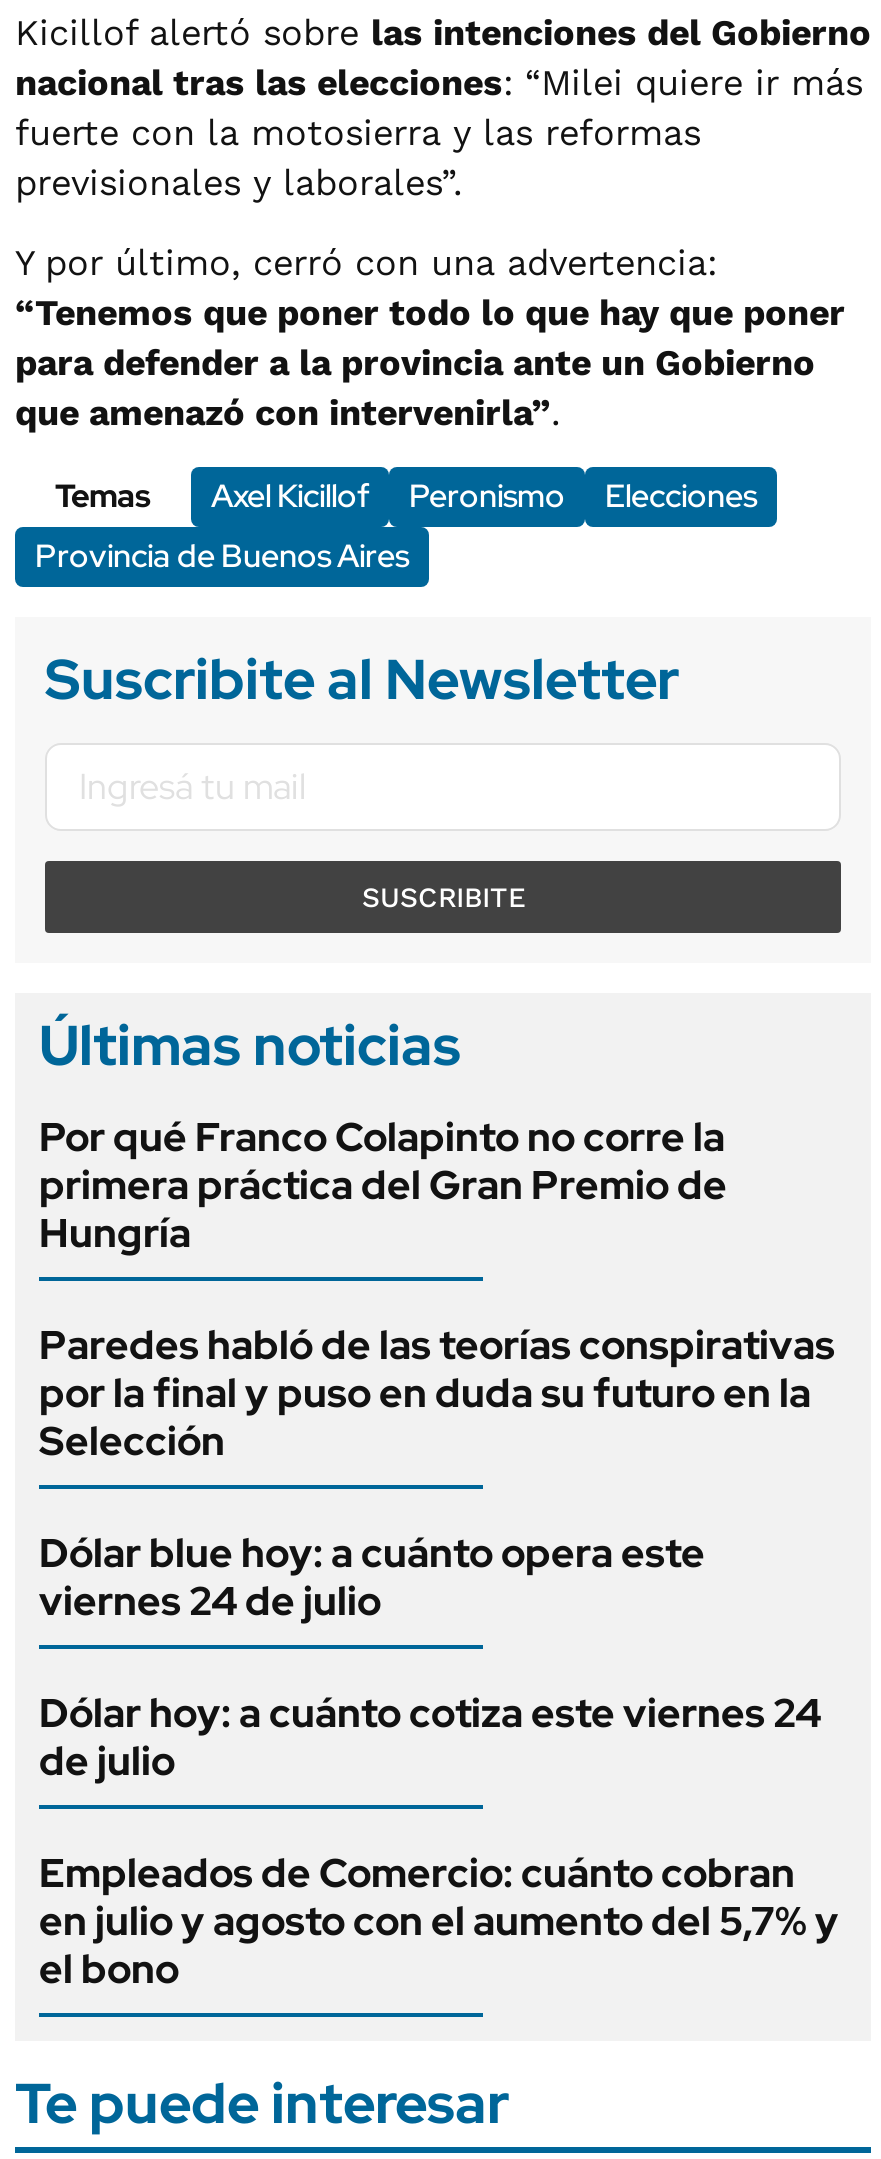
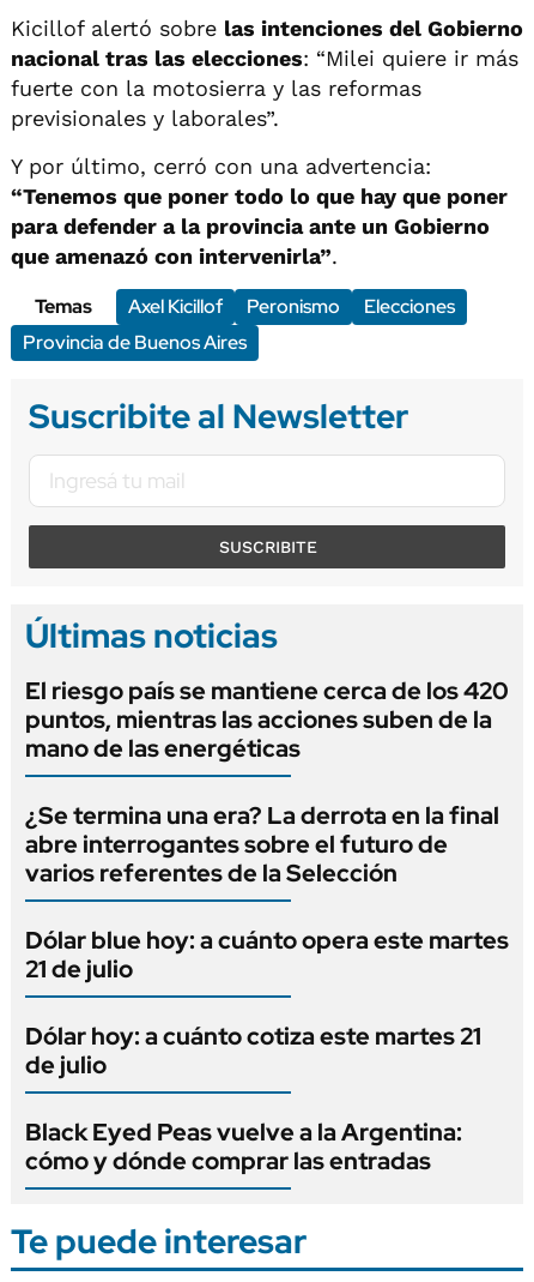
- Por qué Franco Colapinto no corre la
- primera práctica del Gran Premio de
- Hungría
+ El riesgo país se mantiene cerca de los 420
+ puntos, mientras las acciones suben de la
+ mano de las energéticas

- Paredes habló de las teorías conspirativas
- por la final y puso en duda su futuro en la
- Selección
+ ¿Se termina una era? La derrota en la final
+ abre interrogantes sobre el futuro de
+ varios referentes de la Selección

- Dólar blue hoy: a cuánto opera este
- viernes 24 de julio
+ Dólar blue hoy: a cuánto opera este martes
+ 21 de julio

- Dólar hoy: a cuánto cotiza este viernes 24
+ Dólar hoy: a cuánto cotiza este martes 21

- Empleados de Comercio: cuánto cobran
- en julio y agosto con el aumento del 5,7% y
- el bono
+ Black Eyed Peas vuelve a la Argentina:
+ cómo y dónde comprar las entradas
